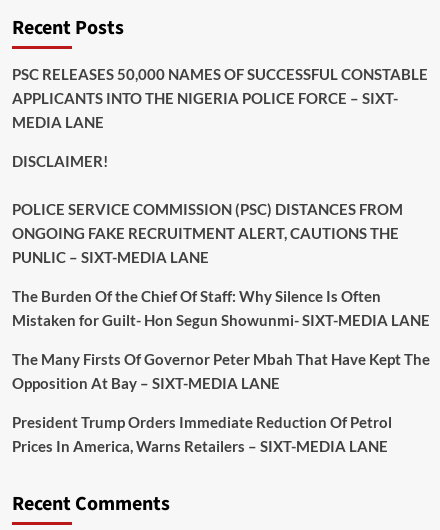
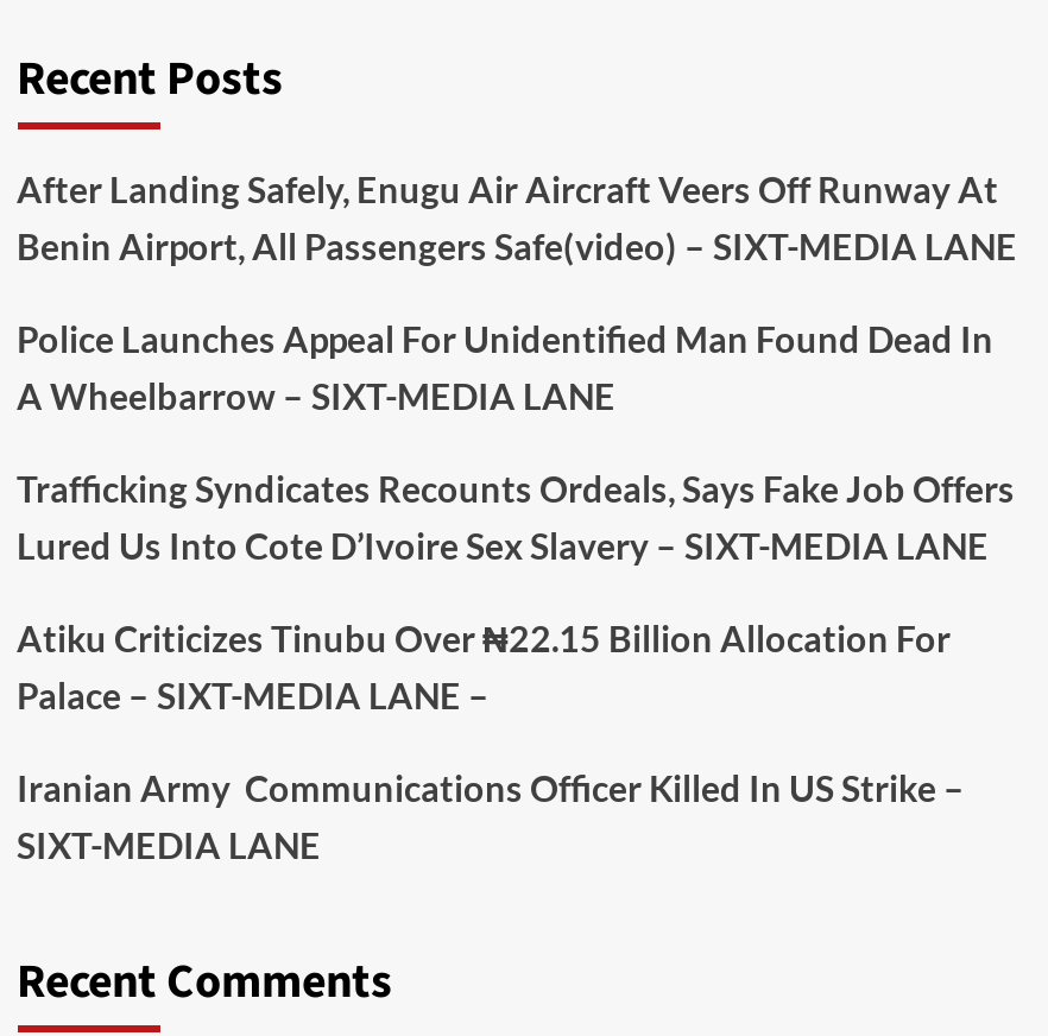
- PSC RELEASES 50,000 NAMES OF SUCCESSFUL CONSTABLE
- APPLICANTS INTO THE NIGERIA POLICE FORCE – SIXT-
- MEDIA LANE
- DISCLAIMER!
- POLICE SERVICE COMMISSION (PSC) DISTANCES FROM
- ONGOING FAKE RECRUITMENT ALERT, CAUTIONS THE
- PUNLIC – SIXT-MEDIA LANE
- The Burden Of the Chief Of Staff: Why Silence Is Often
- Mistaken for Guilt- Hon Segun Showunmi- SIXT-MEDIA LANE
- The Many Firsts Of Governor Peter Mbah That Have Kept The
- Opposition At Bay – SIXT-MEDIA LANE
- President Trump Orders Immediate Reduction Of Petrol
- Prices In America, Warns Retailers – SIXT-MEDIA LANE
+ After Landing Safely, Enugu Air Aircraft Veers Off Runway At
+ Benin Airport, All Passengers Safe(video) – SIXT-MEDIA LANE
+ Police Launches Appeal For Unidentified Man Found Dead In
+ A Wheelbarrow – SIXT-MEDIA LANE
+ Trafficking Syndicates Recounts Ordeals, Says Fake Job Offers
+ Lured Us Into Cote D’Ivoire Sex Slavery – SIXT-MEDIA LANE
+ Atiku Criticizes Tinubu Over ₦22.15 Billion Allocation For
+ Palace – SIXT-MEDIA LANE –
+ Iranian Army Communications Officer Killed In US Strike –
+ SIXT-MEDIA LANE
